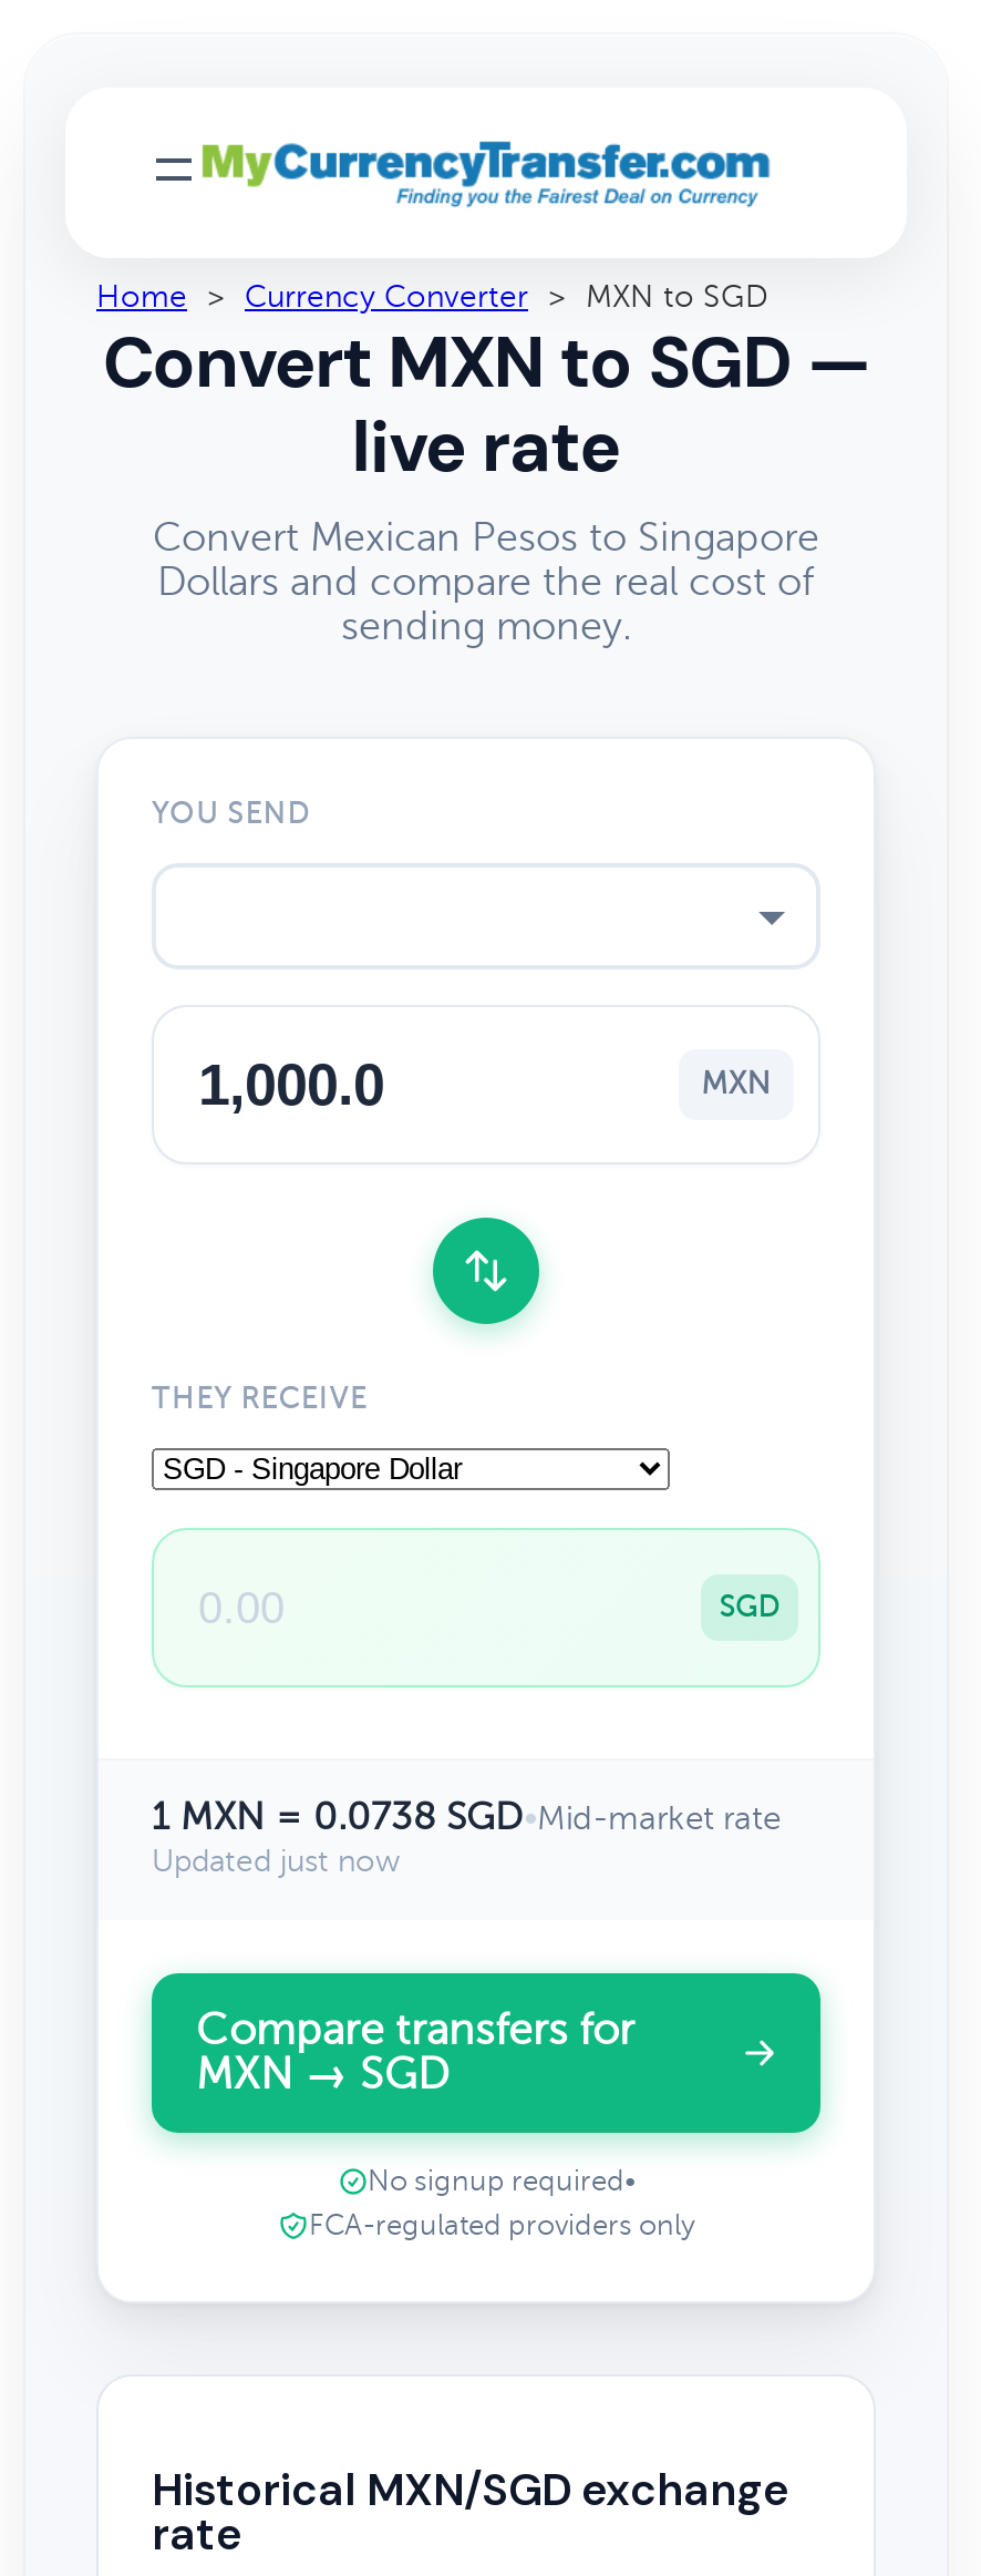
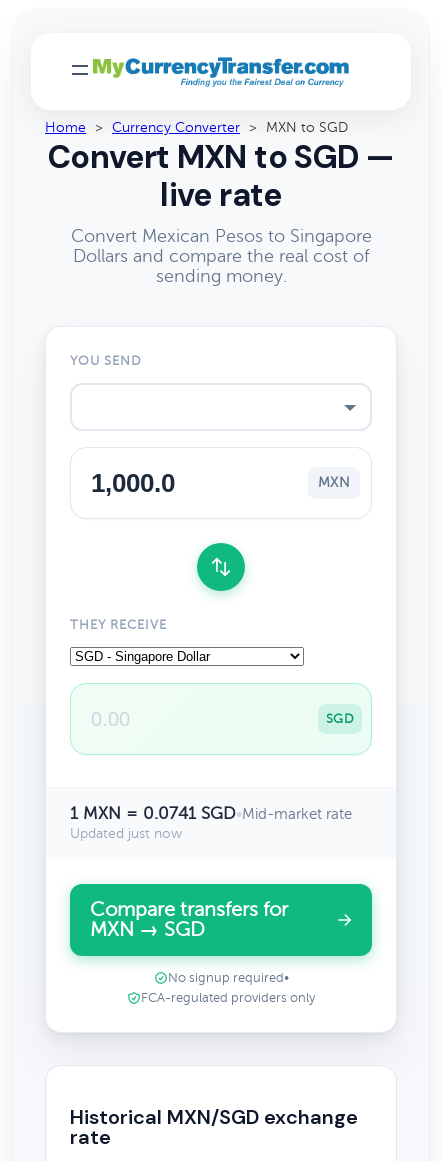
- 1 MXN = 0.0738 SGD • Mid-market rate
+ 1 MXN = 0.0741 SGD • Mid-market rate
